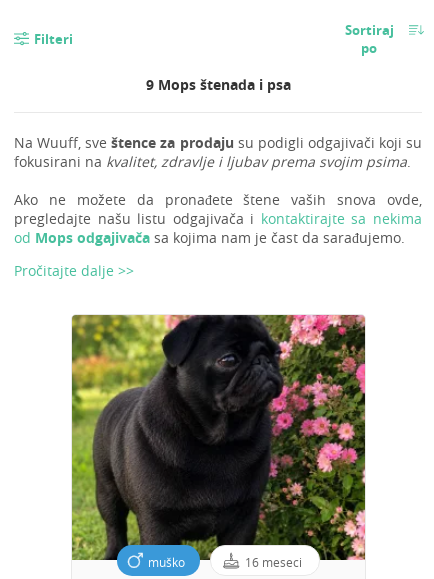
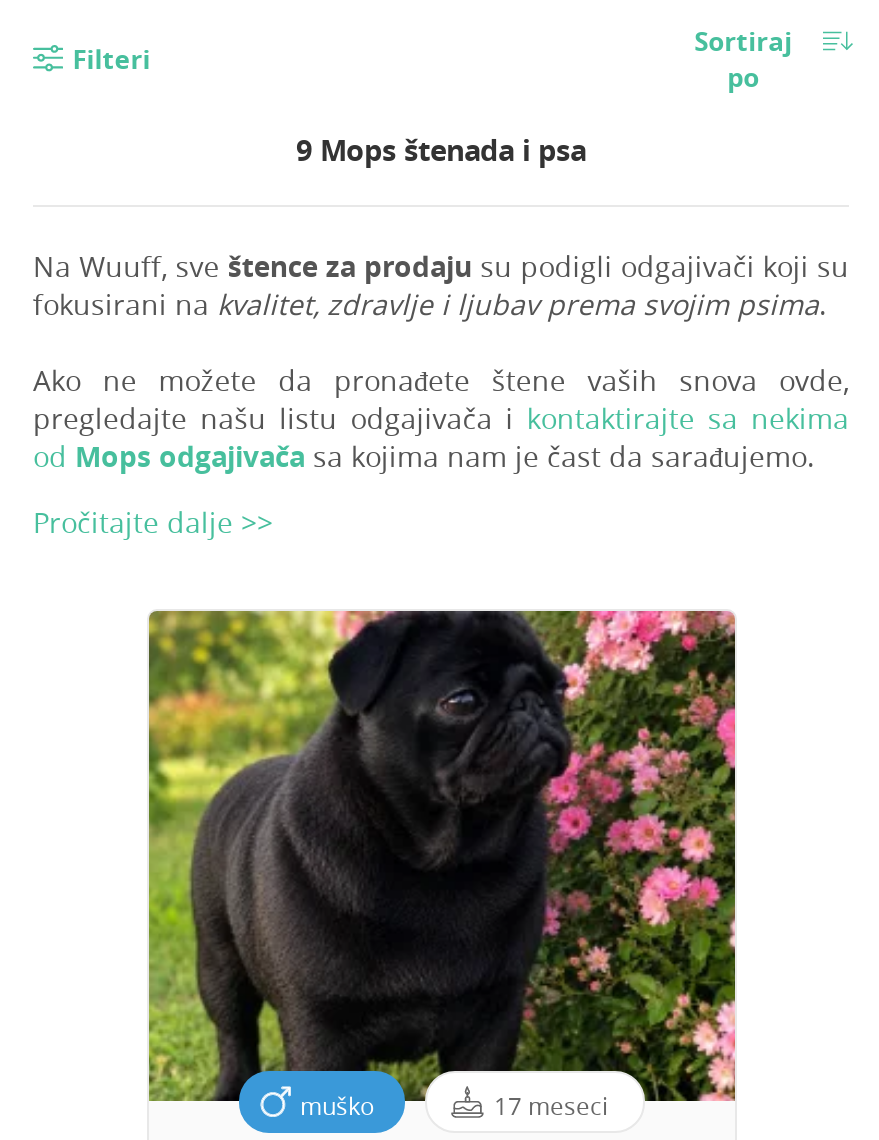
- 16 meseci
+ 17 meseci
